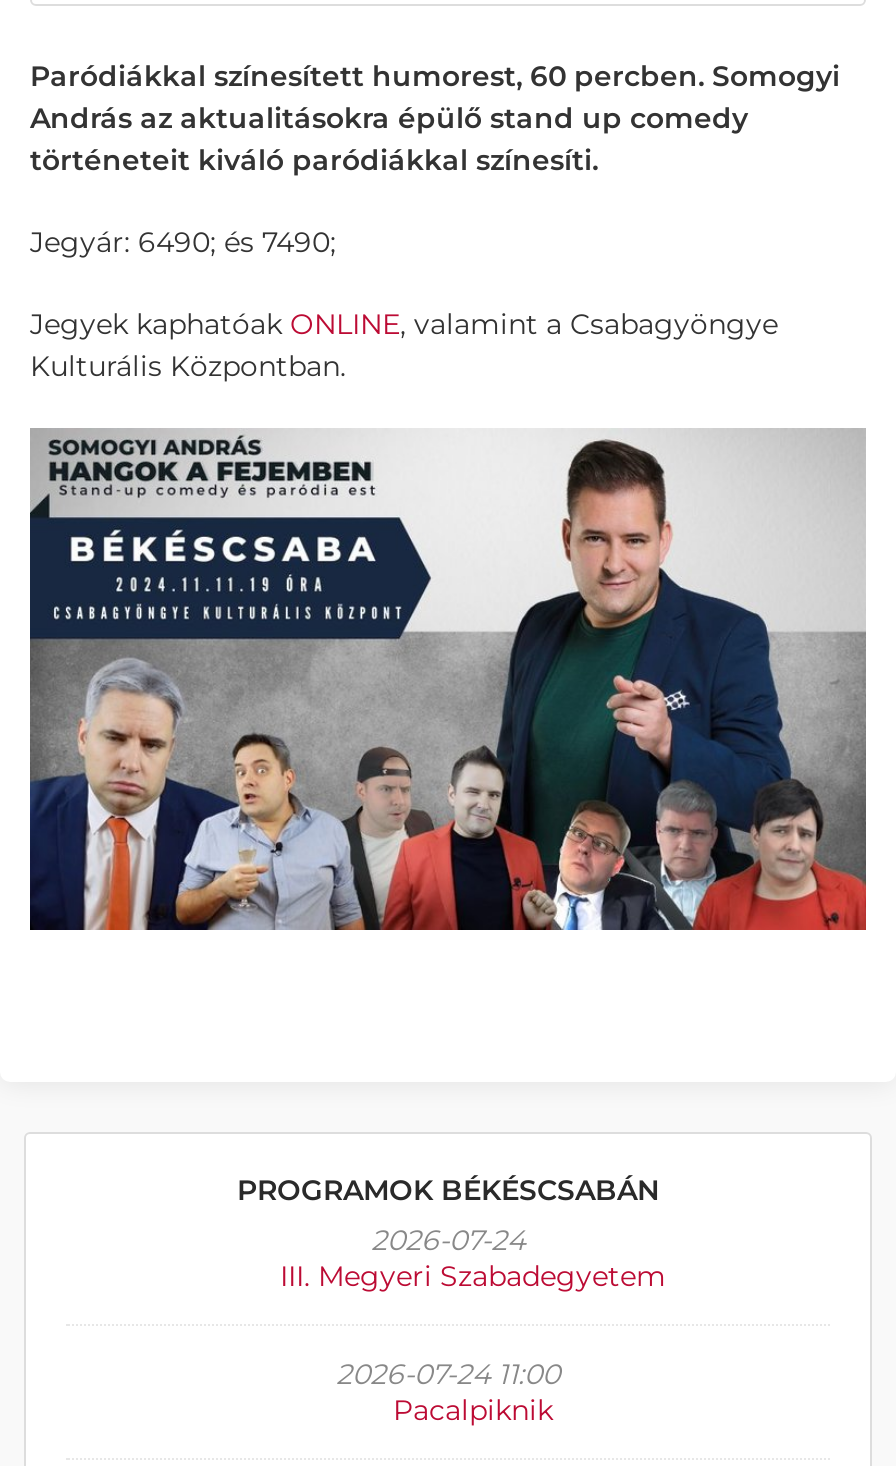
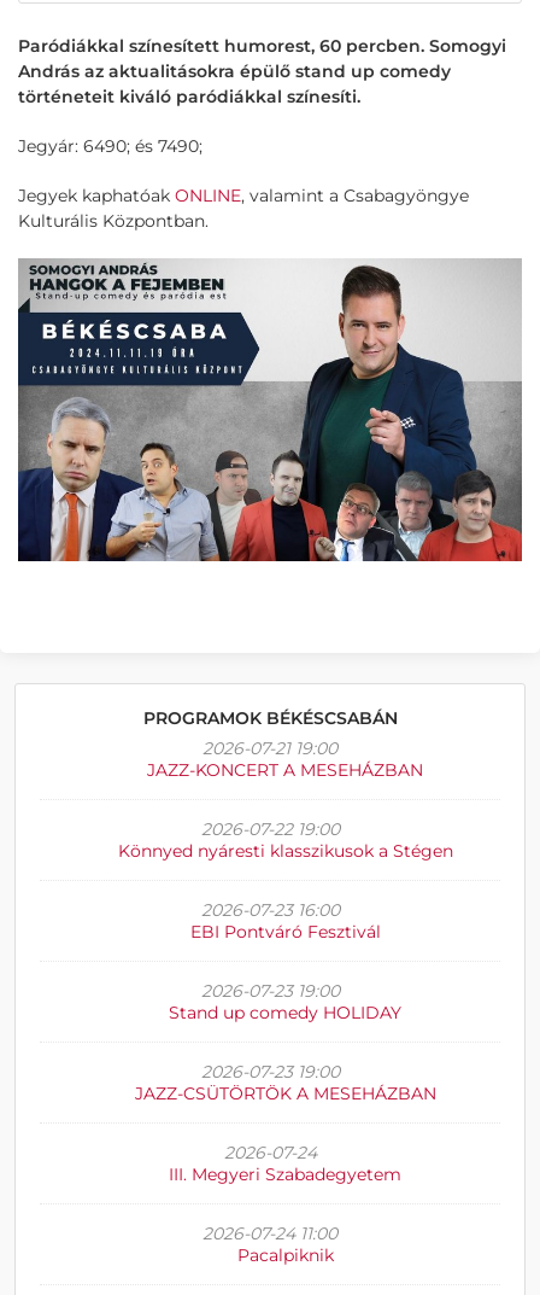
+ 2026-07-21 19:00
+ JAZZ-KONCERT A MESEHÁZBAN
+ 2026-07-22 19:00
+ Könnyed nyáresti klasszikusok a Stégen
+ 2026-07-23 16:00
+ EBI Pontváró Fesztivál
+ 2026-07-23 19:00
+ Stand up comedy HOLIDAY
+ 2026-07-23 19:00
+ JAZZ-CSÜTÖRTÖK A MESEHÁZBAN
